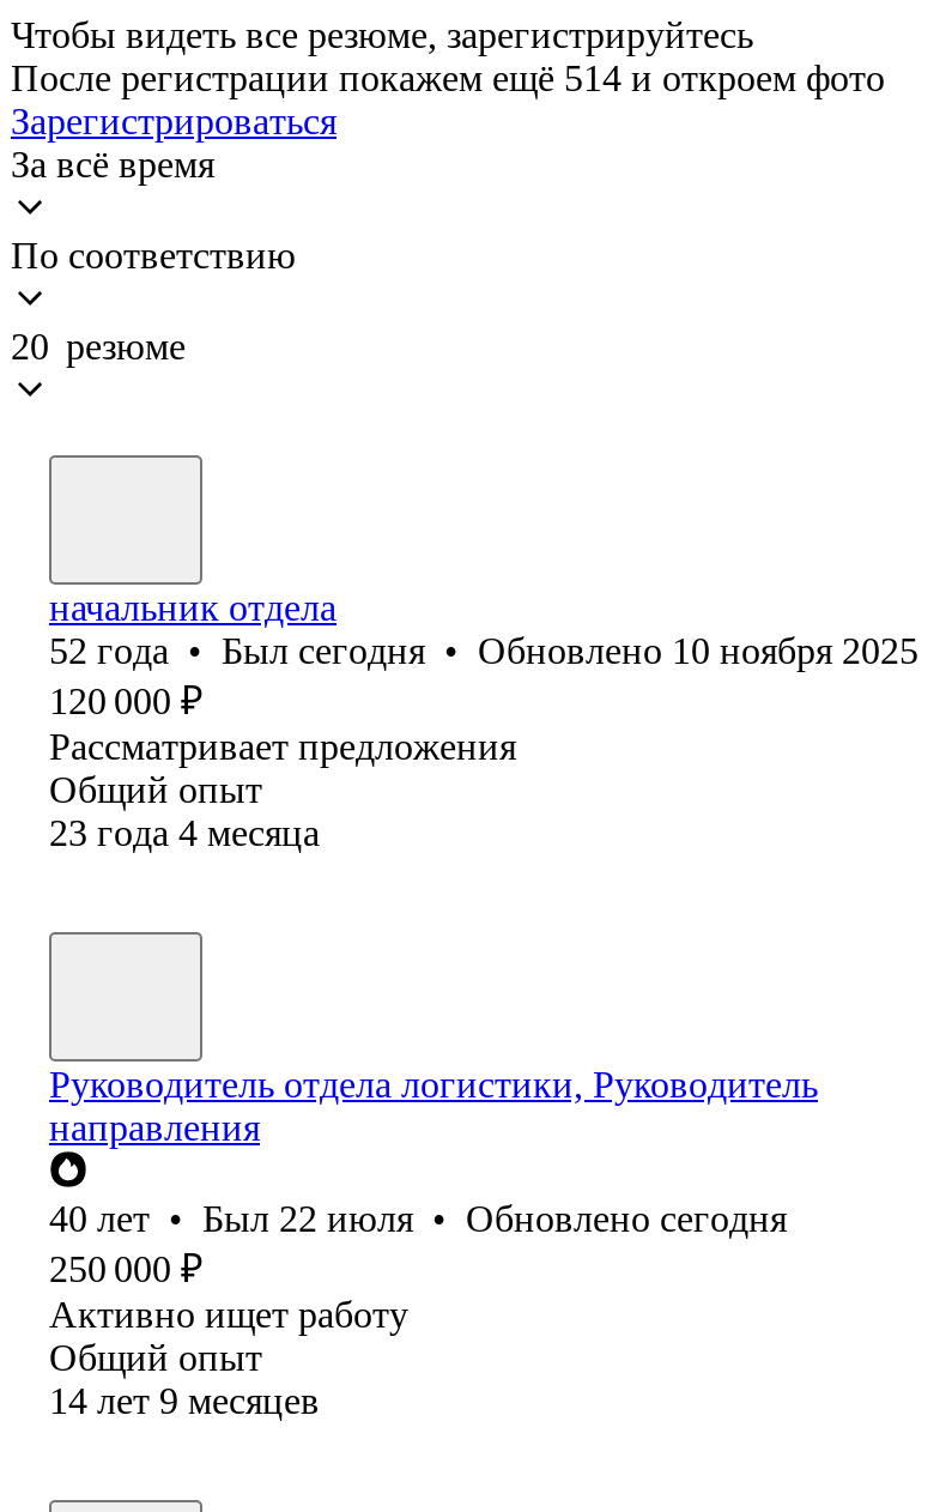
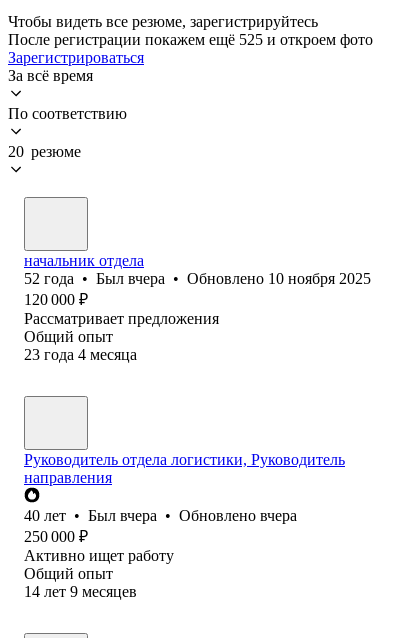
- После регистрации покажем ещё 514 и откроем фото
+ После регистрации покажем ещё 525 и откроем фото

- 52 года • Был сегодня • Обновлено 10 ноября 2025
+ 52 года • Был вчера • Обновлено 10 ноября 2025

- 40 лет • Был 22 июля • Обновлено сегодня
+ 40 лет • Был вчера • Обновлено вчера
